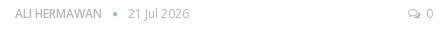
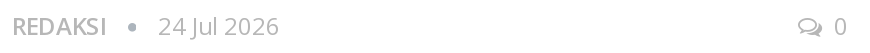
- ALI HERMAWAN
- 21 Jul 2026
+ REDAKSI
+ 24 Jul 2026
